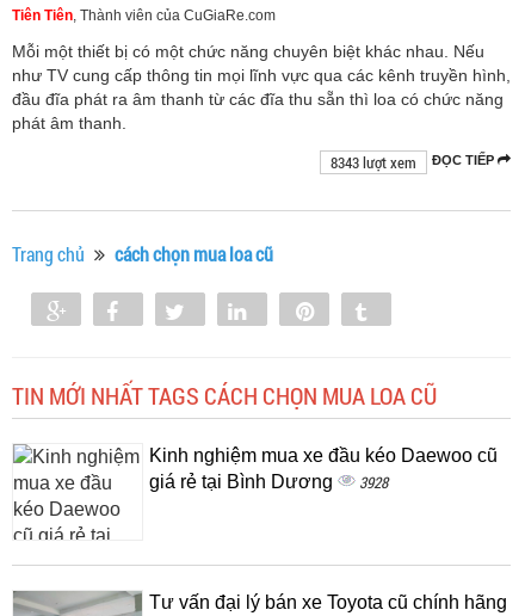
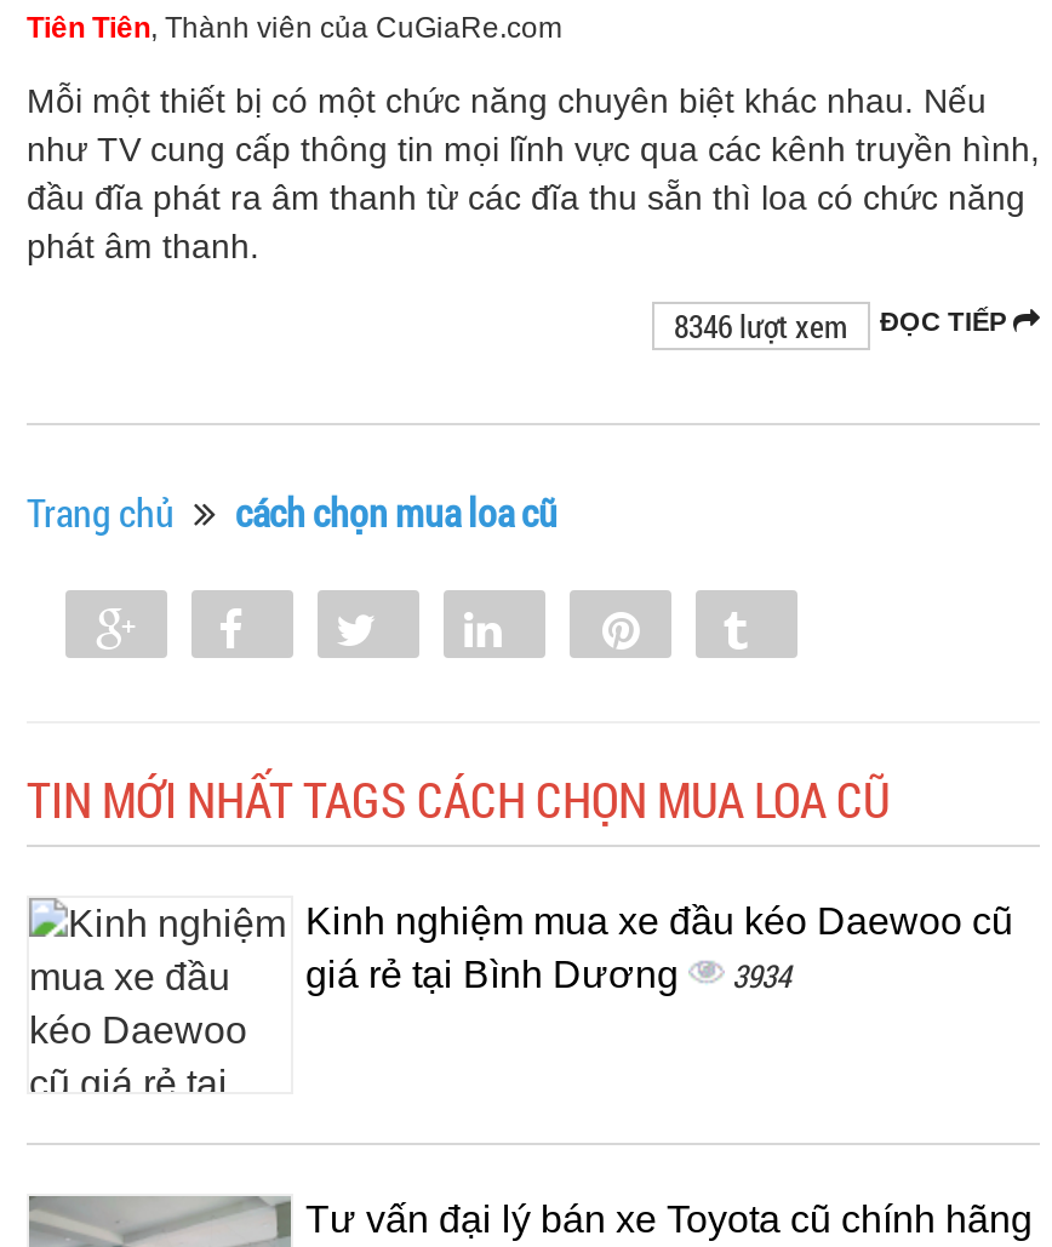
- 8343 lượt xem ĐỌC TIẾP
+ 8346 lượt xem ĐỌC TIẾP

- giá rẻ tại Bình Dương 3928
+ giá rẻ tại Bình Dương 3934
